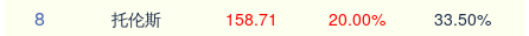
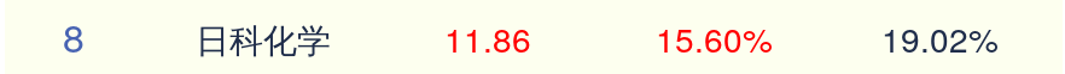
- 托伦斯
- 158.71
- 20.00%
- 33.50%
+ 日科化学
+ 11.86
+ 15.60%
+ 19.02%
